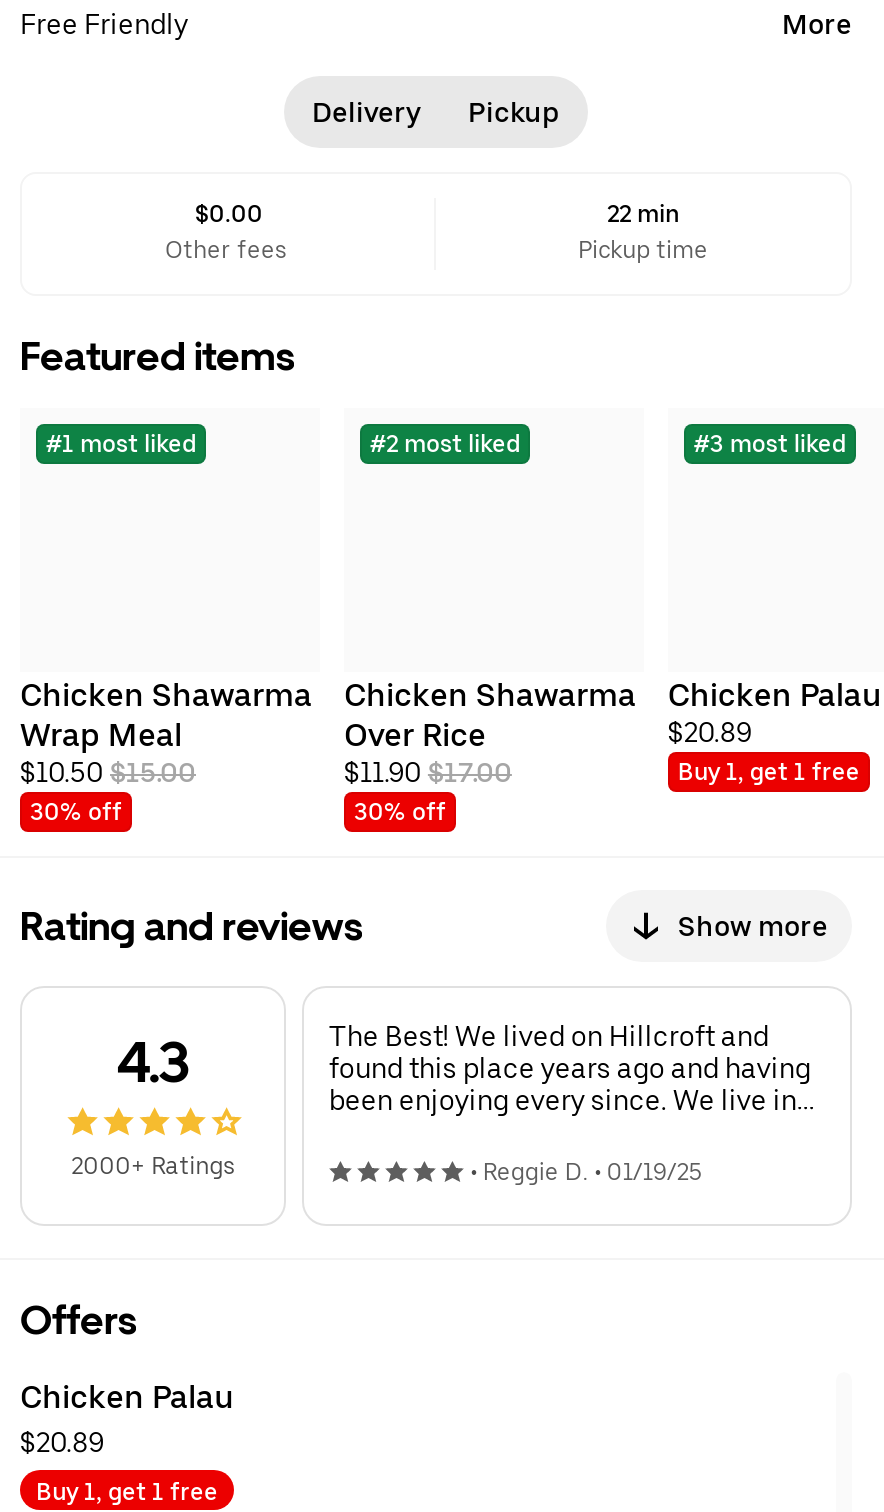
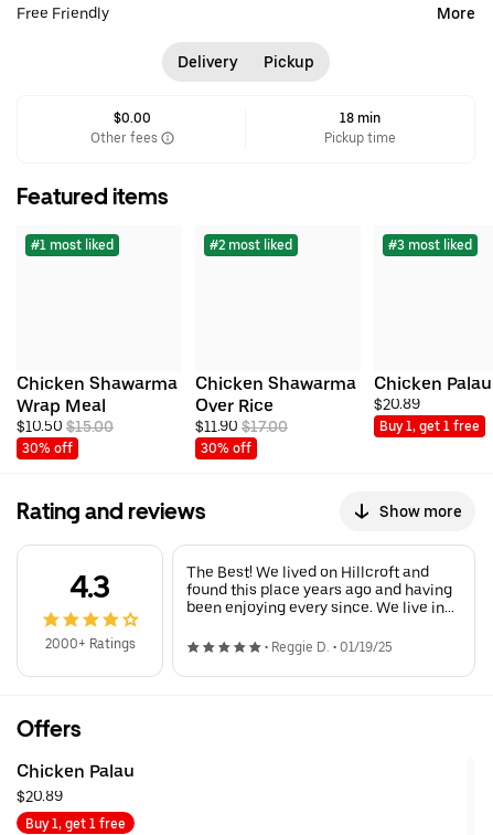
- 22 min
+ 18 min
